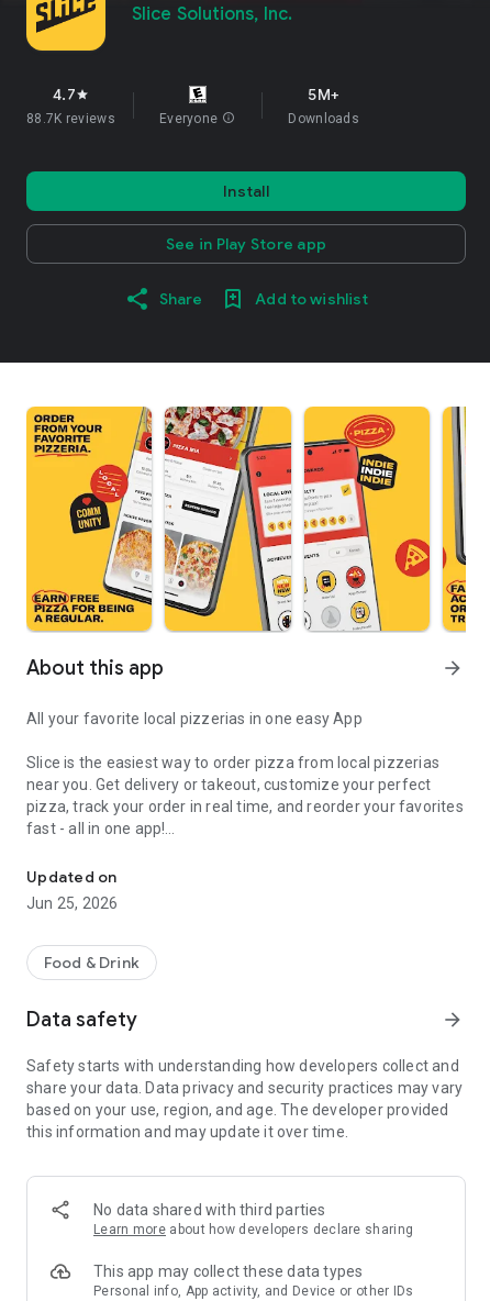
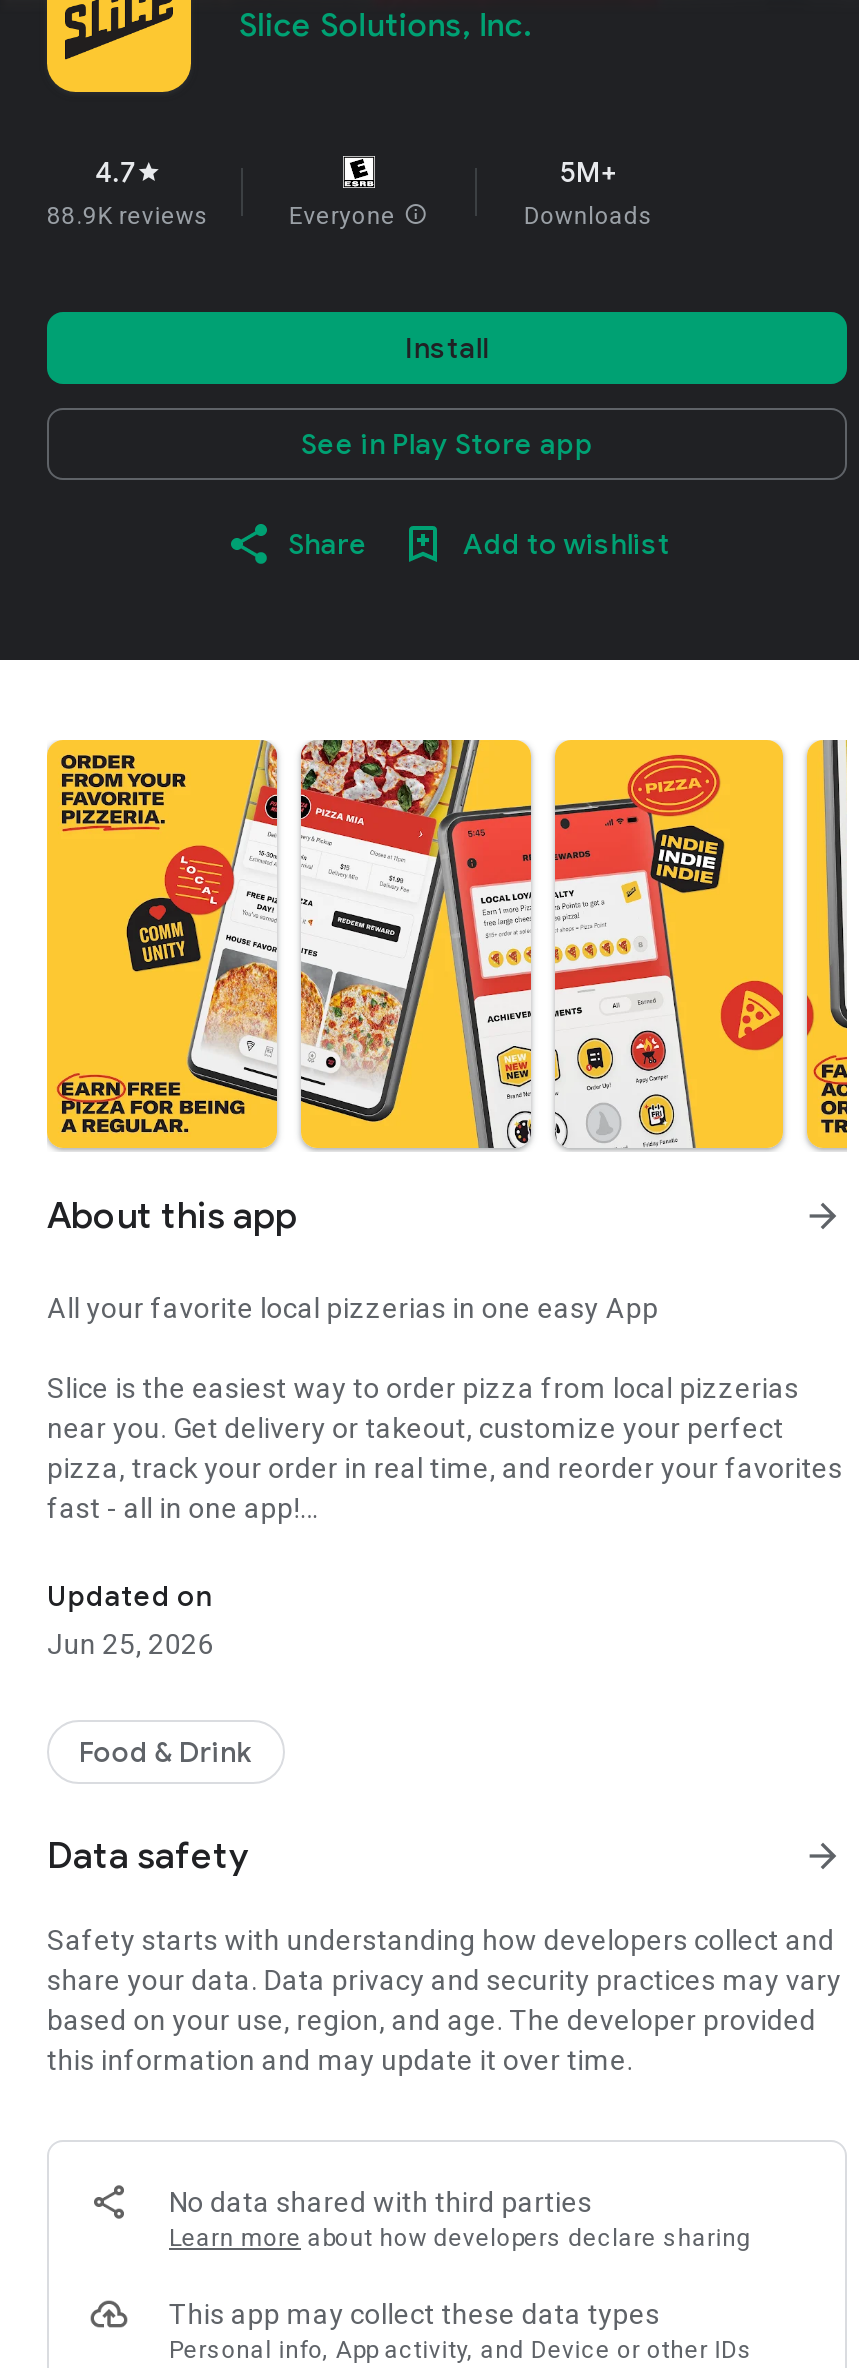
- 88.7K reviews
+ 88.9K reviews
